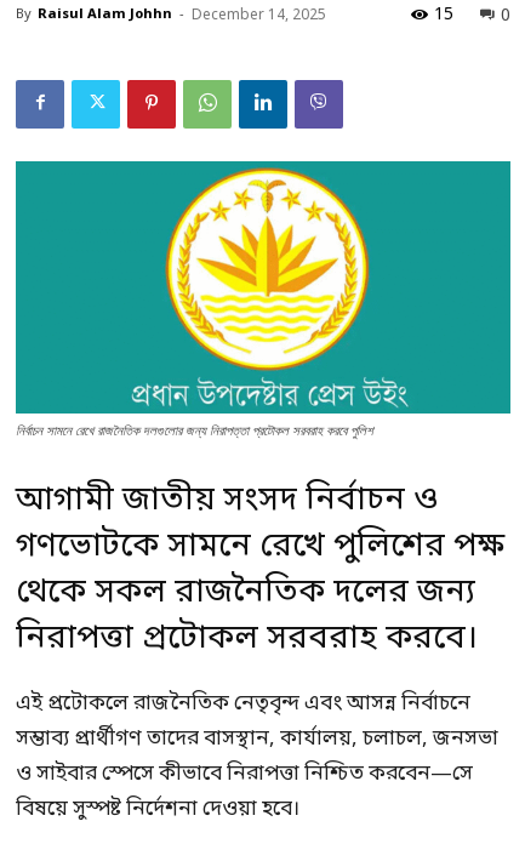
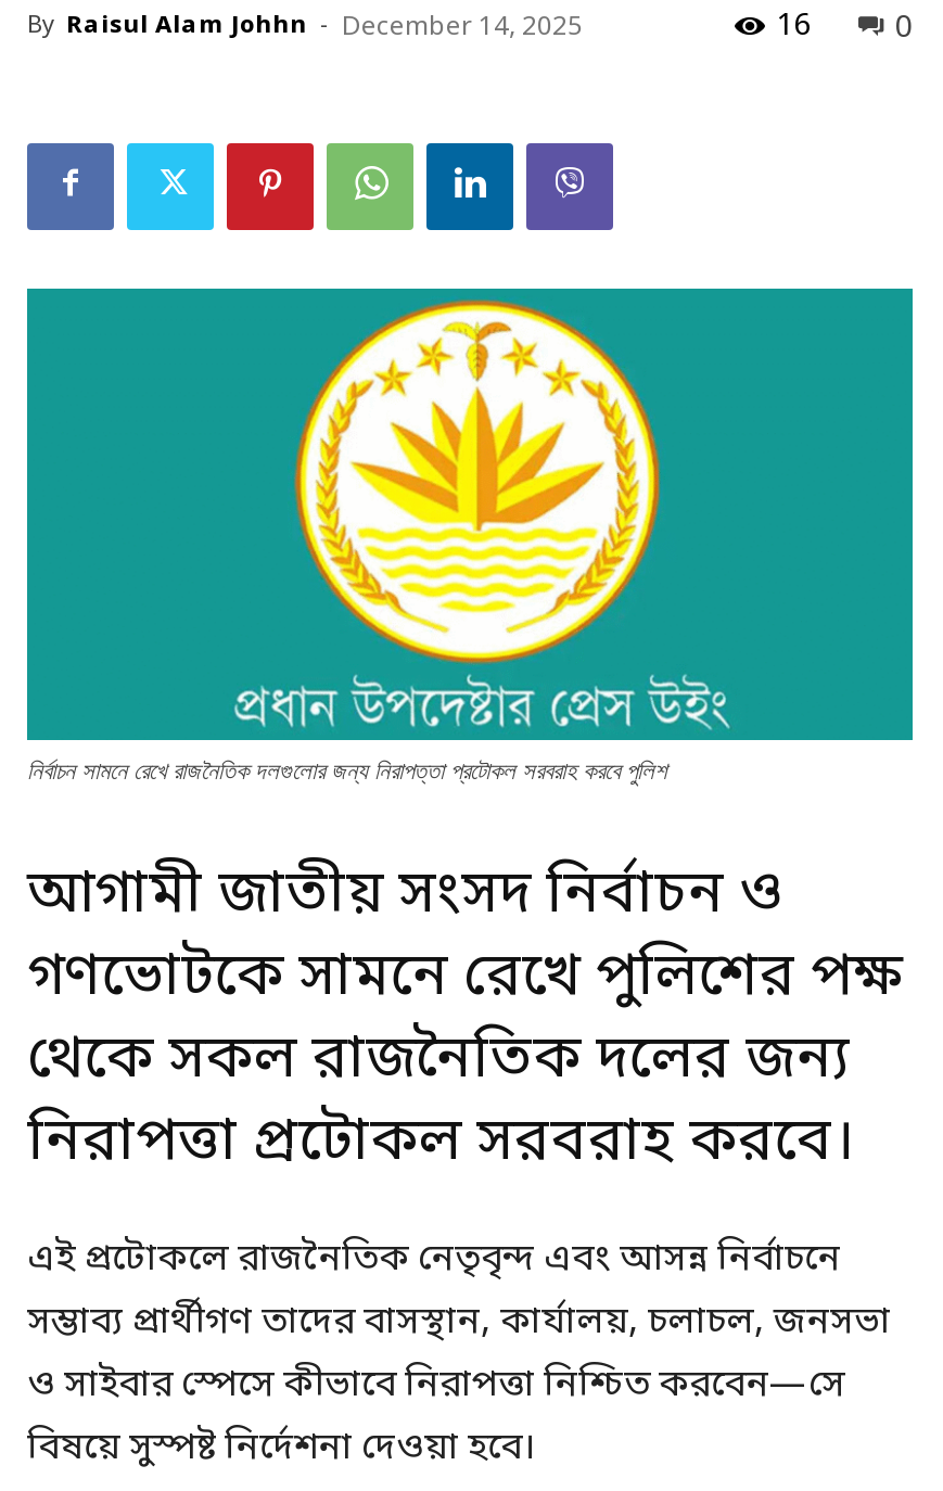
- 15
+ 16
